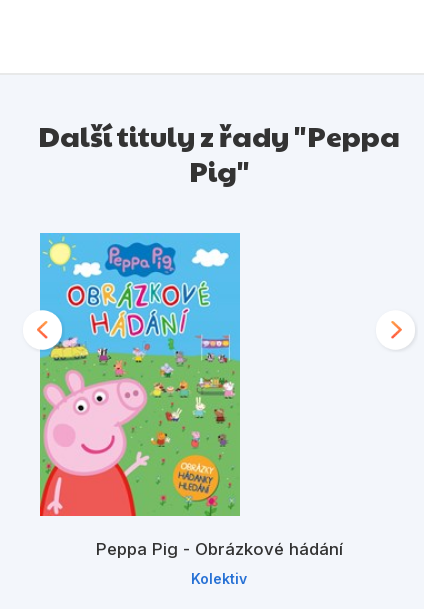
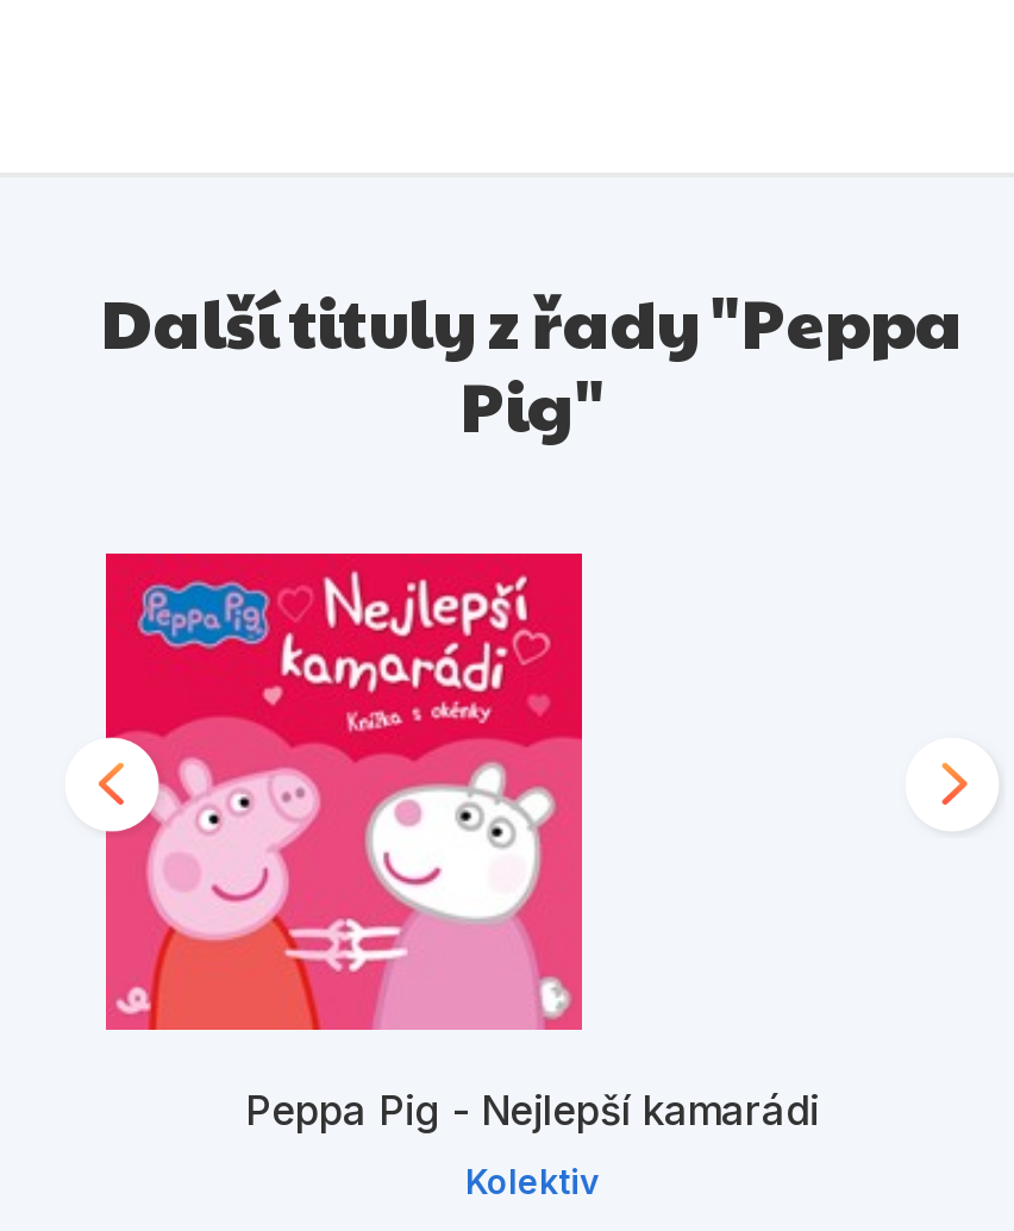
- [image]
- Peppa Pig - Obrázkové hádání
+ [image]
+ Peppa Pig - Nejlepší kamarádi
